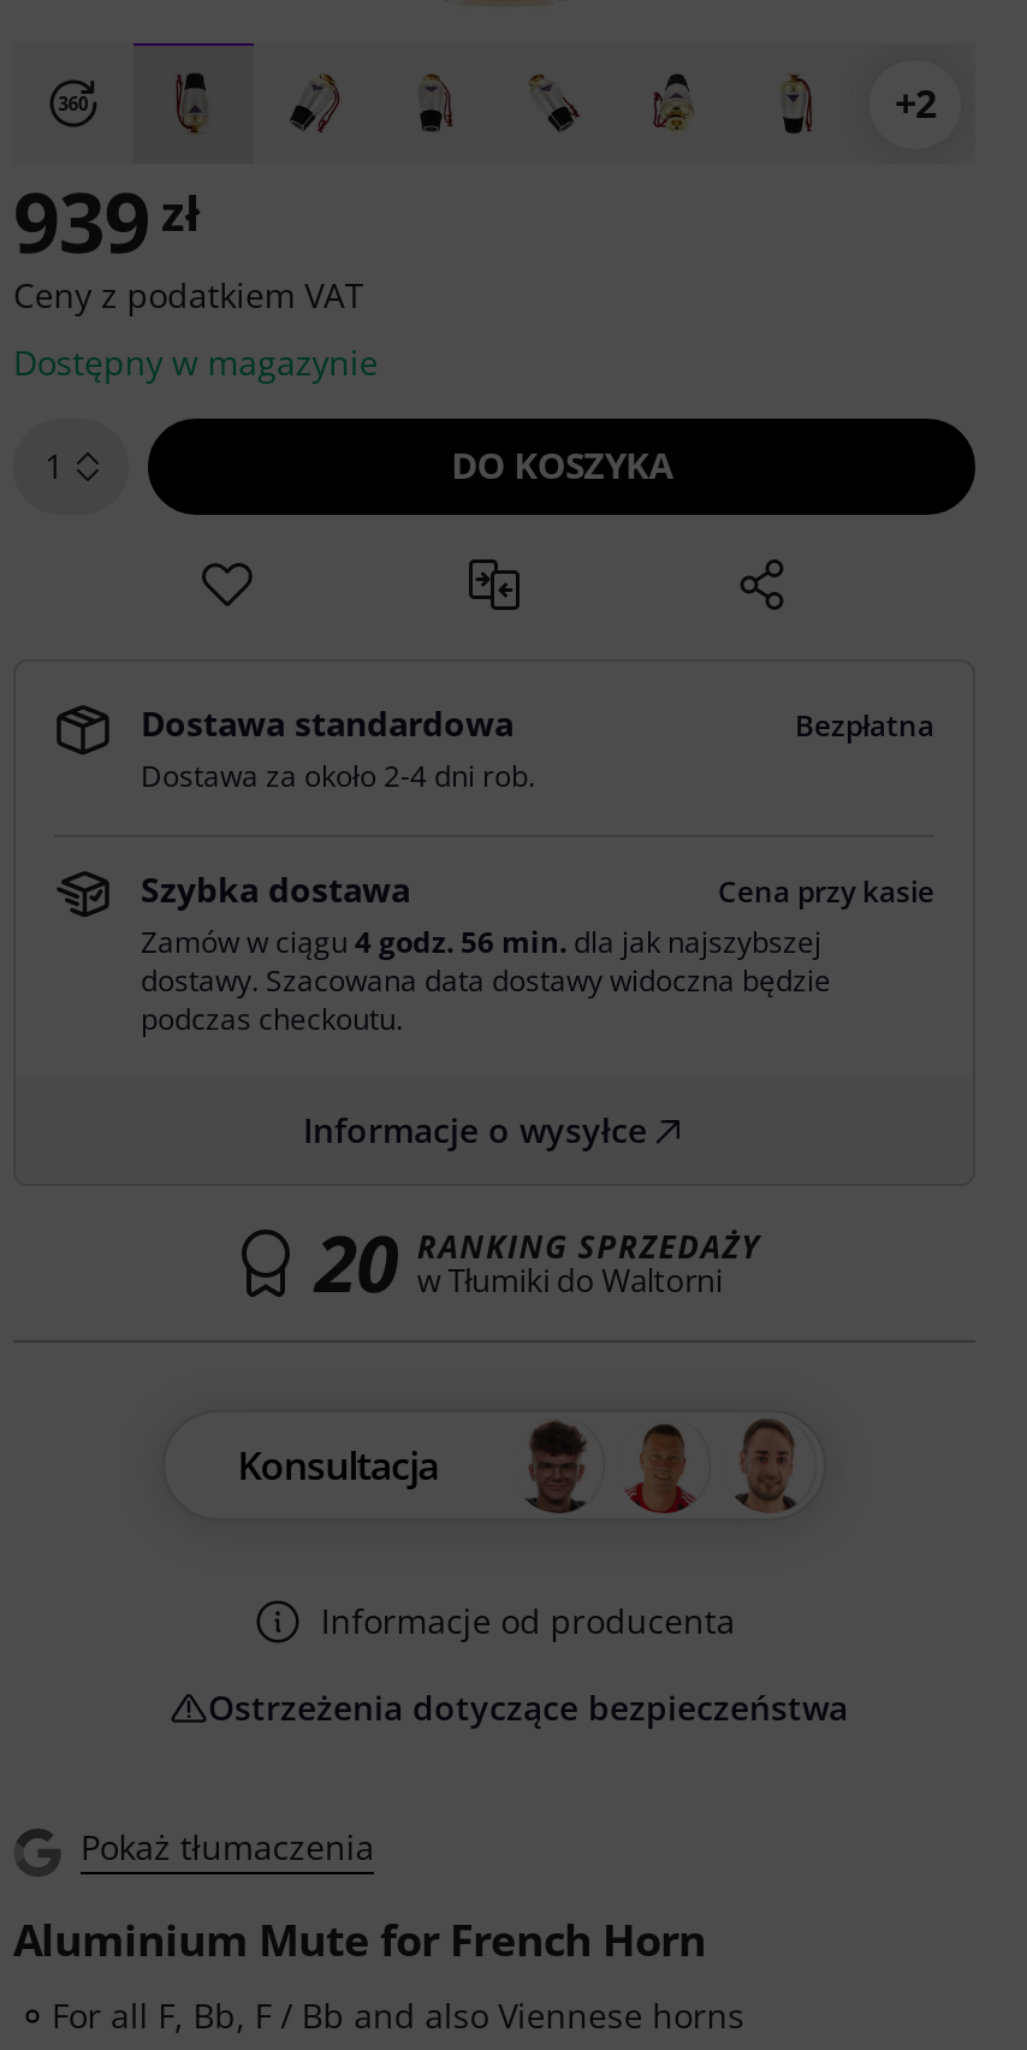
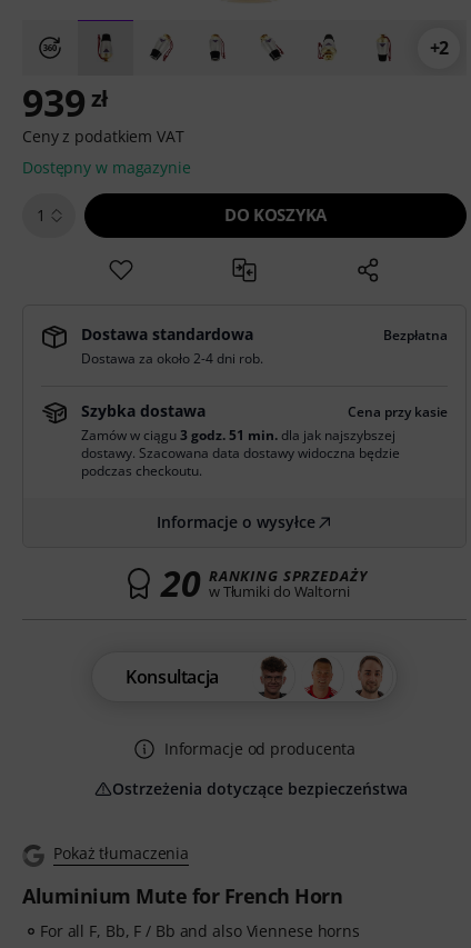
- Zamów w ciągu 4 godz. 56 min. dla jak najszybszej
+ Zamów w ciągu 3 godz. 51 min. dla jak najszybszej
